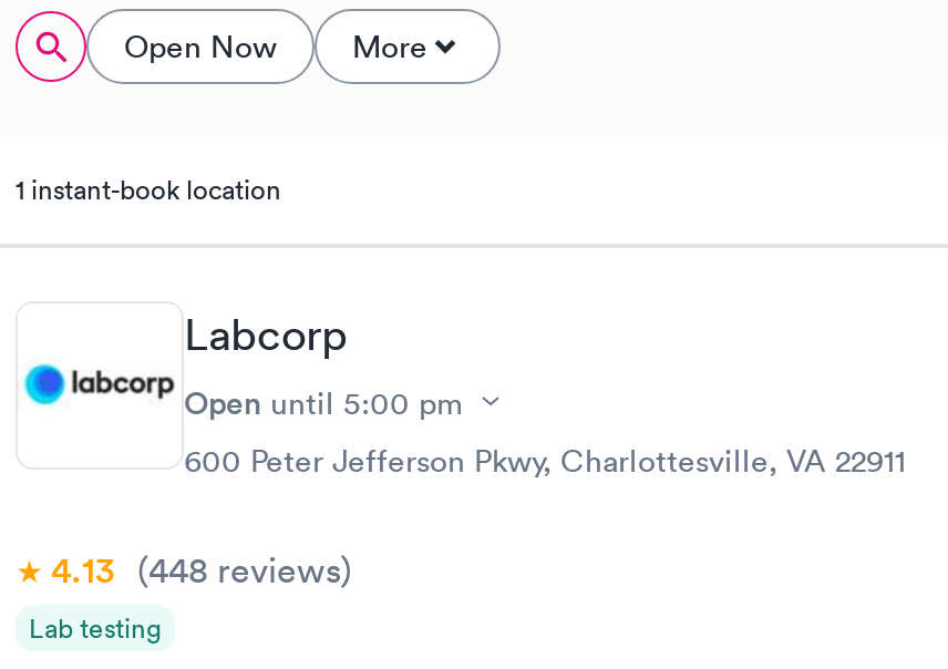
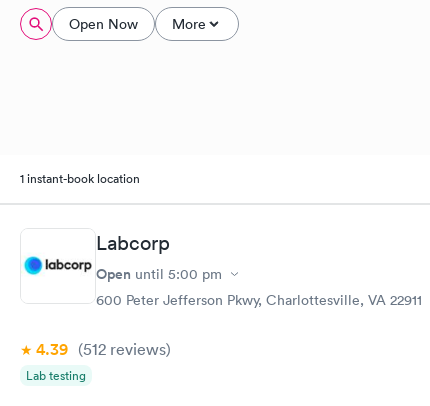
- 4.13 (448 reviews)
+ 4.39 (512 reviews)
